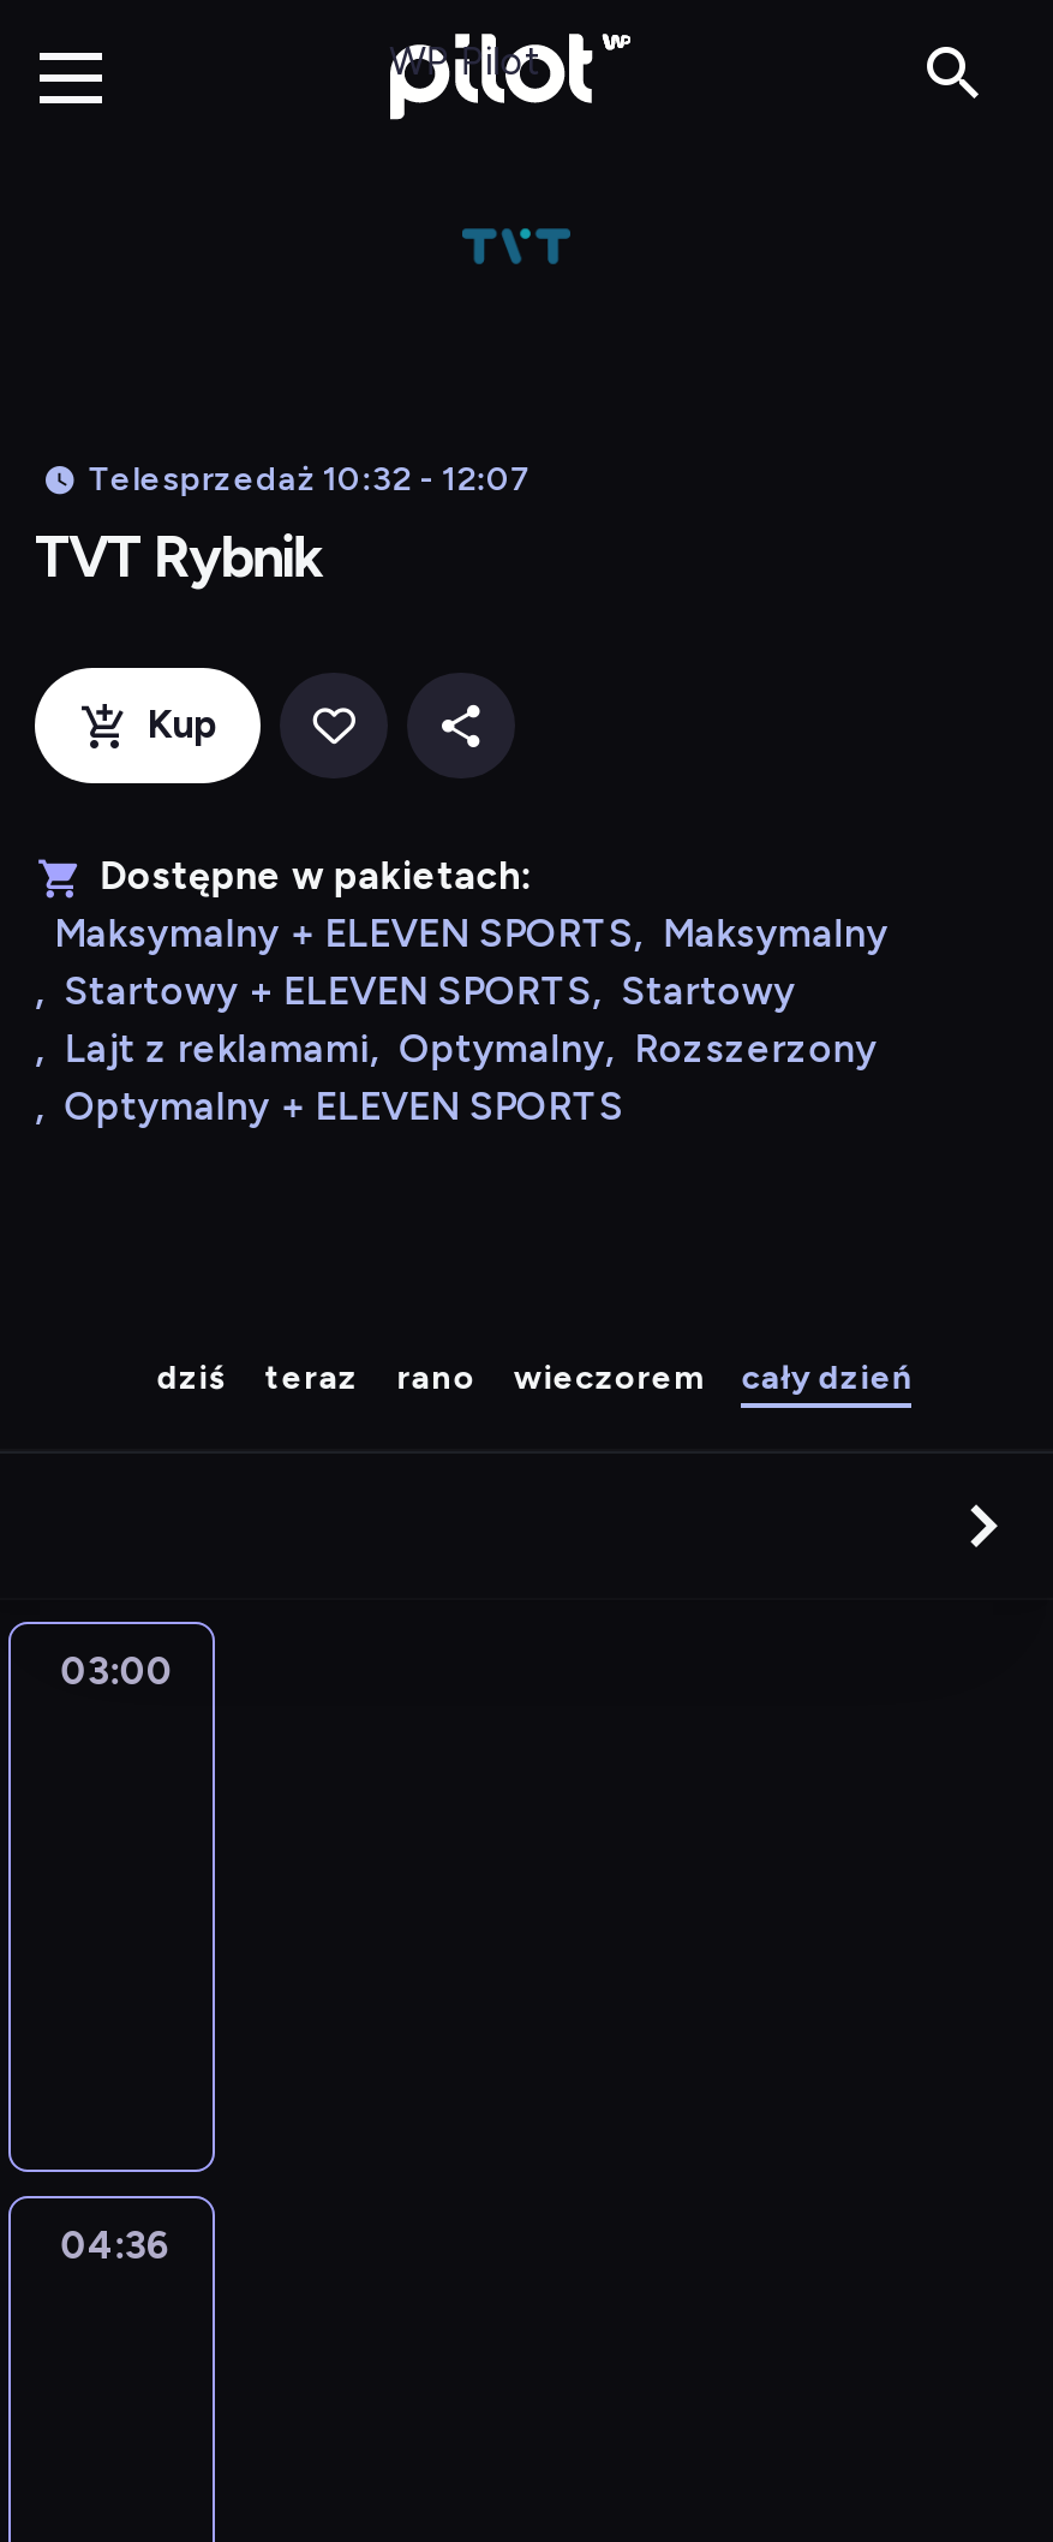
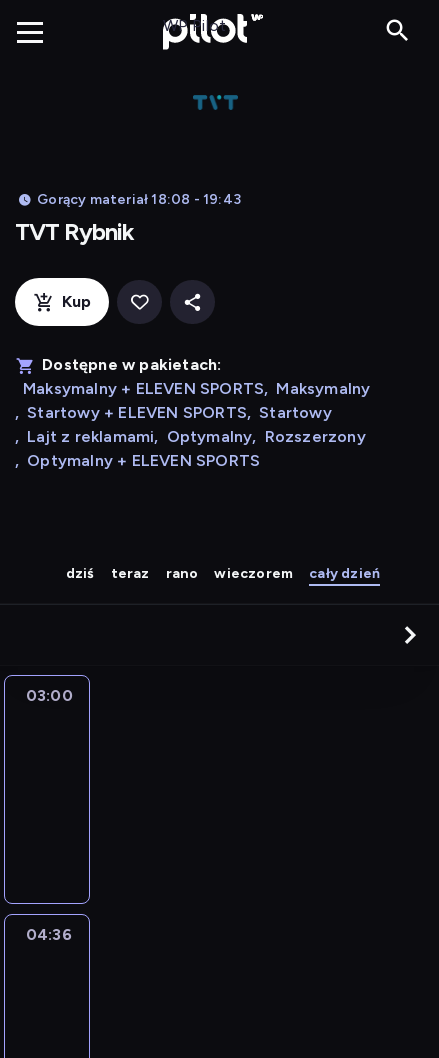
- Telesprzedaż 10:32 - 12:07
+ Gorący materiał 18:08 - 19:43
